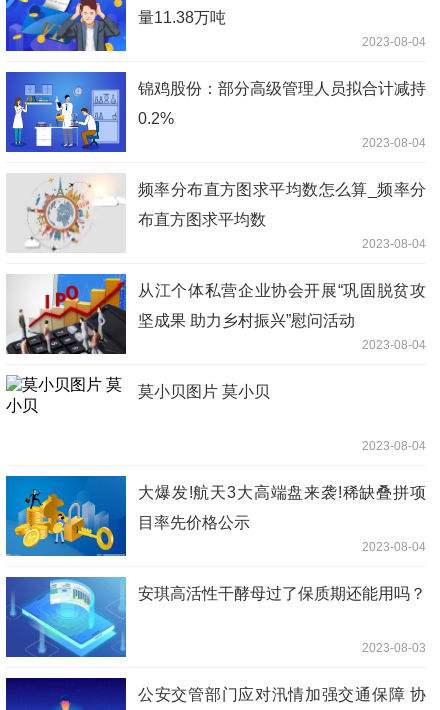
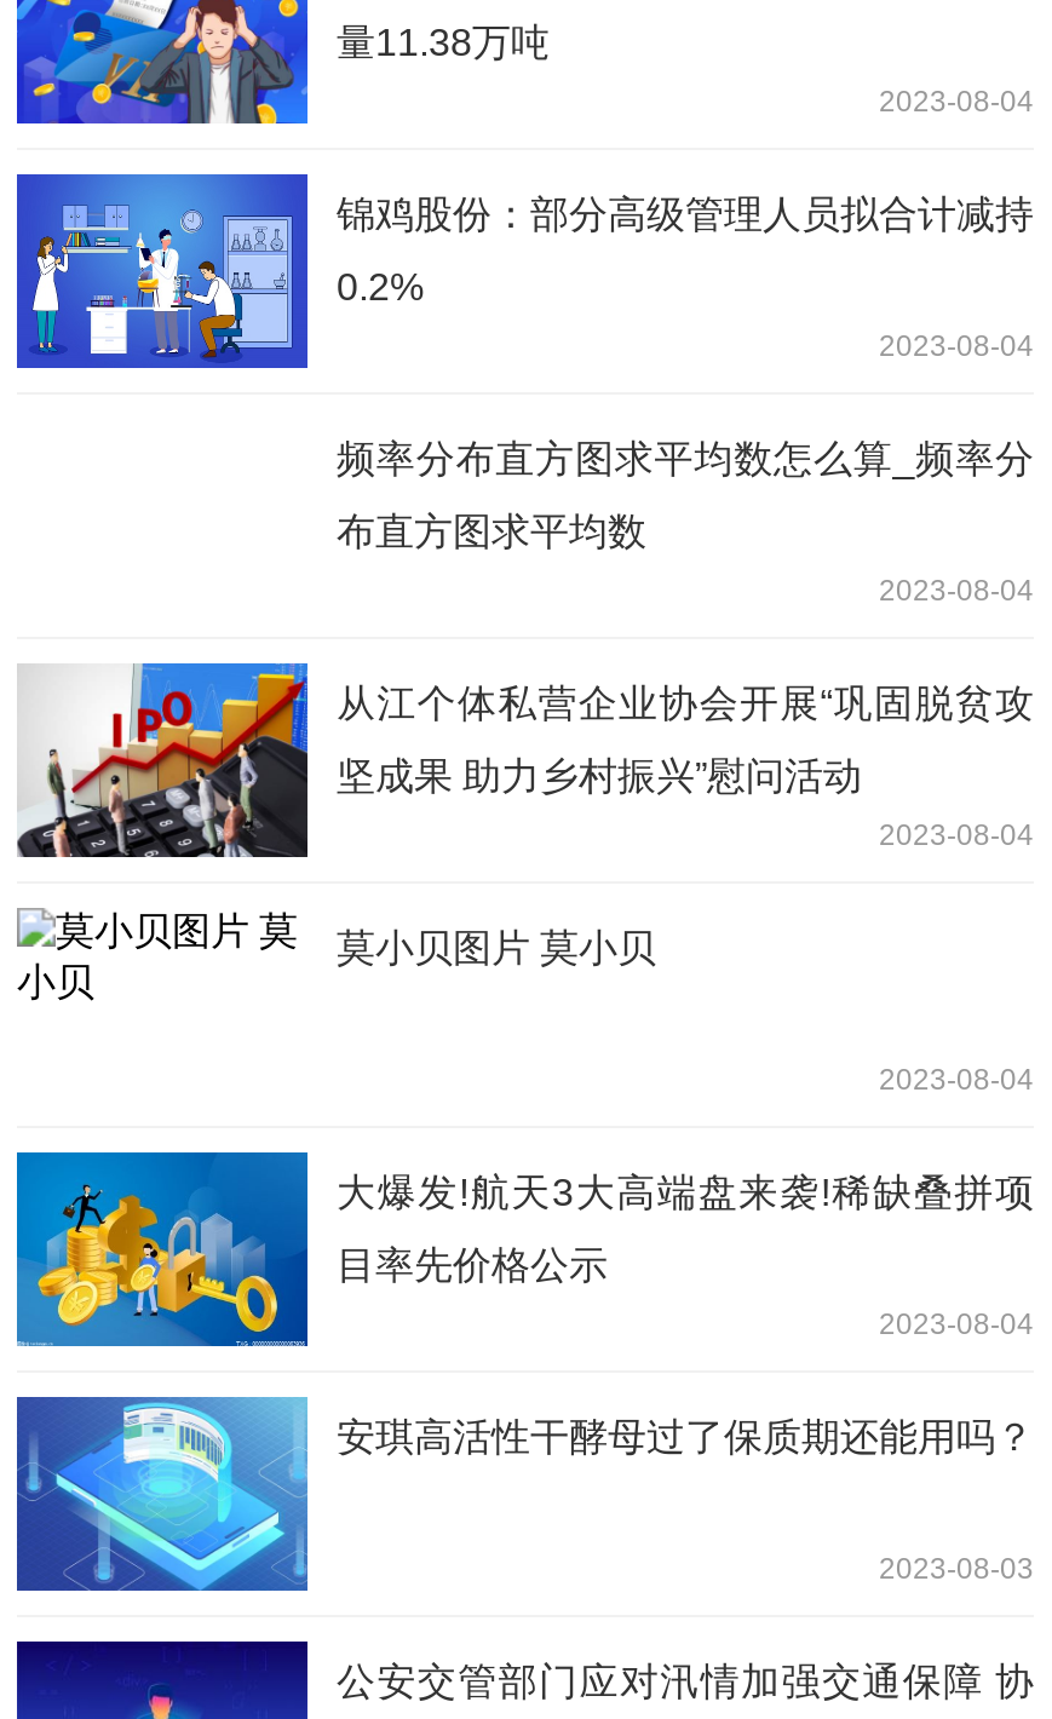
- [image]
